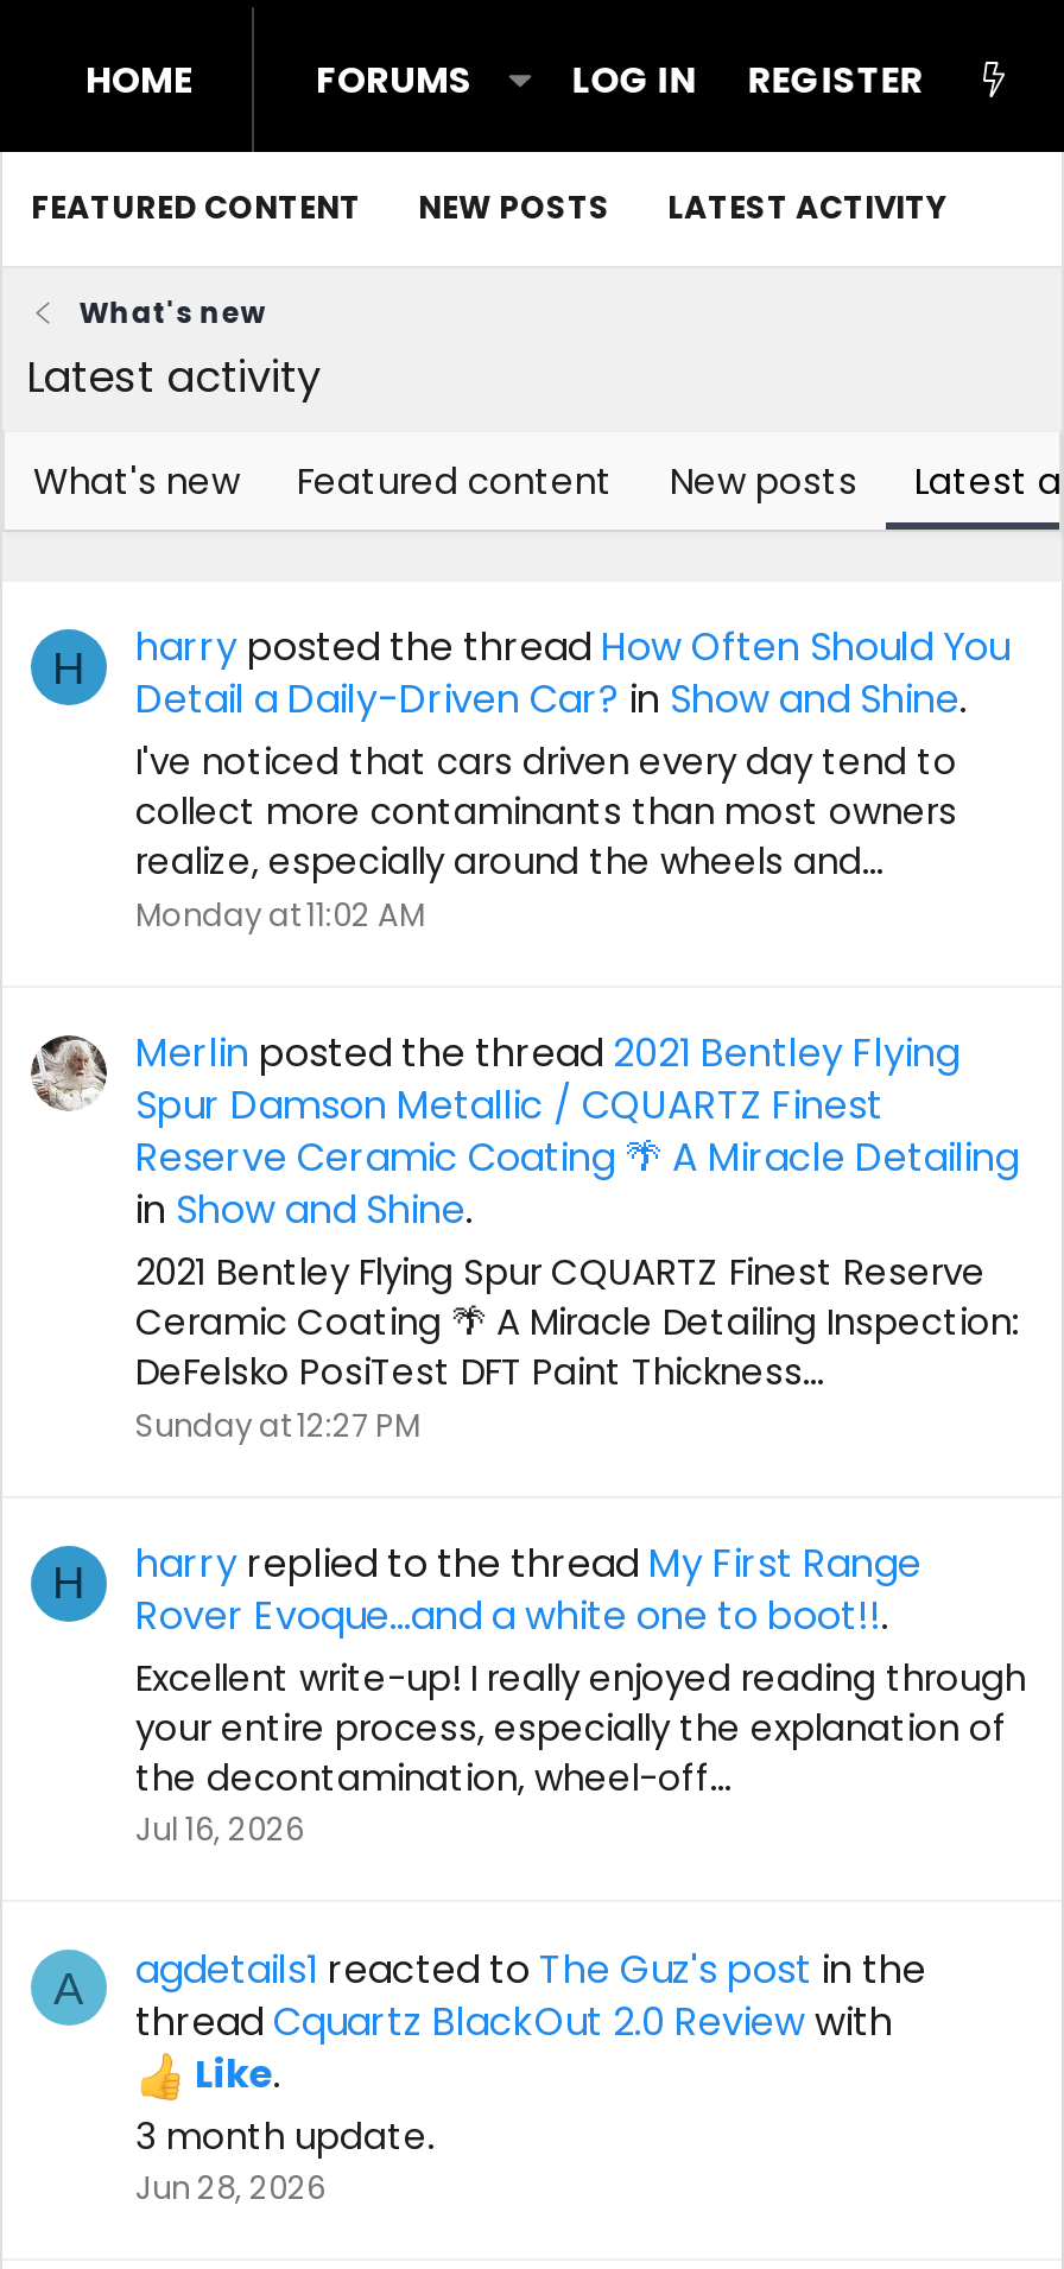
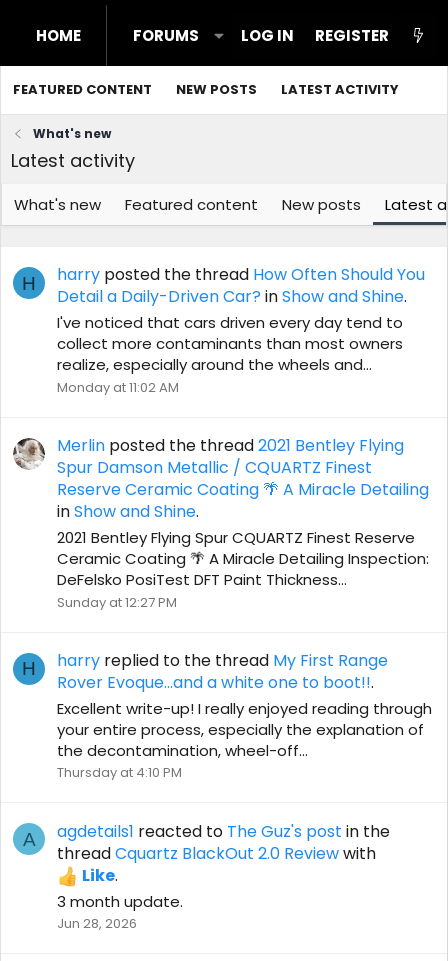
- Jul 16, 2026
+ Thursday at 4:10 PM
